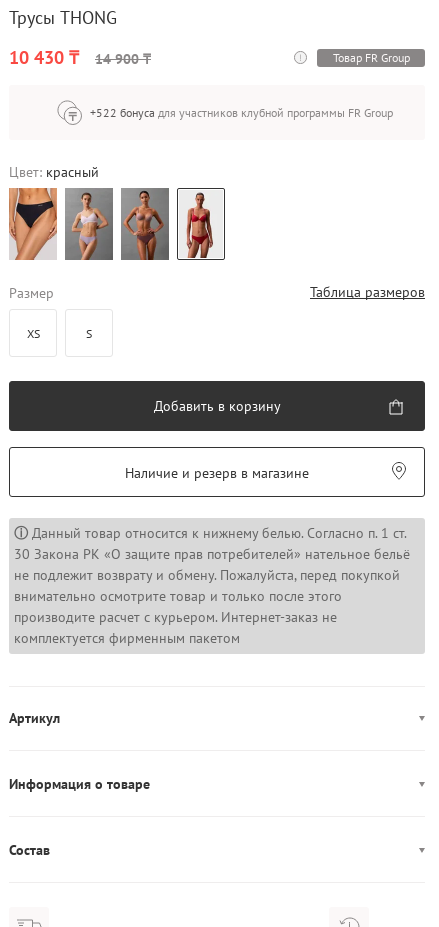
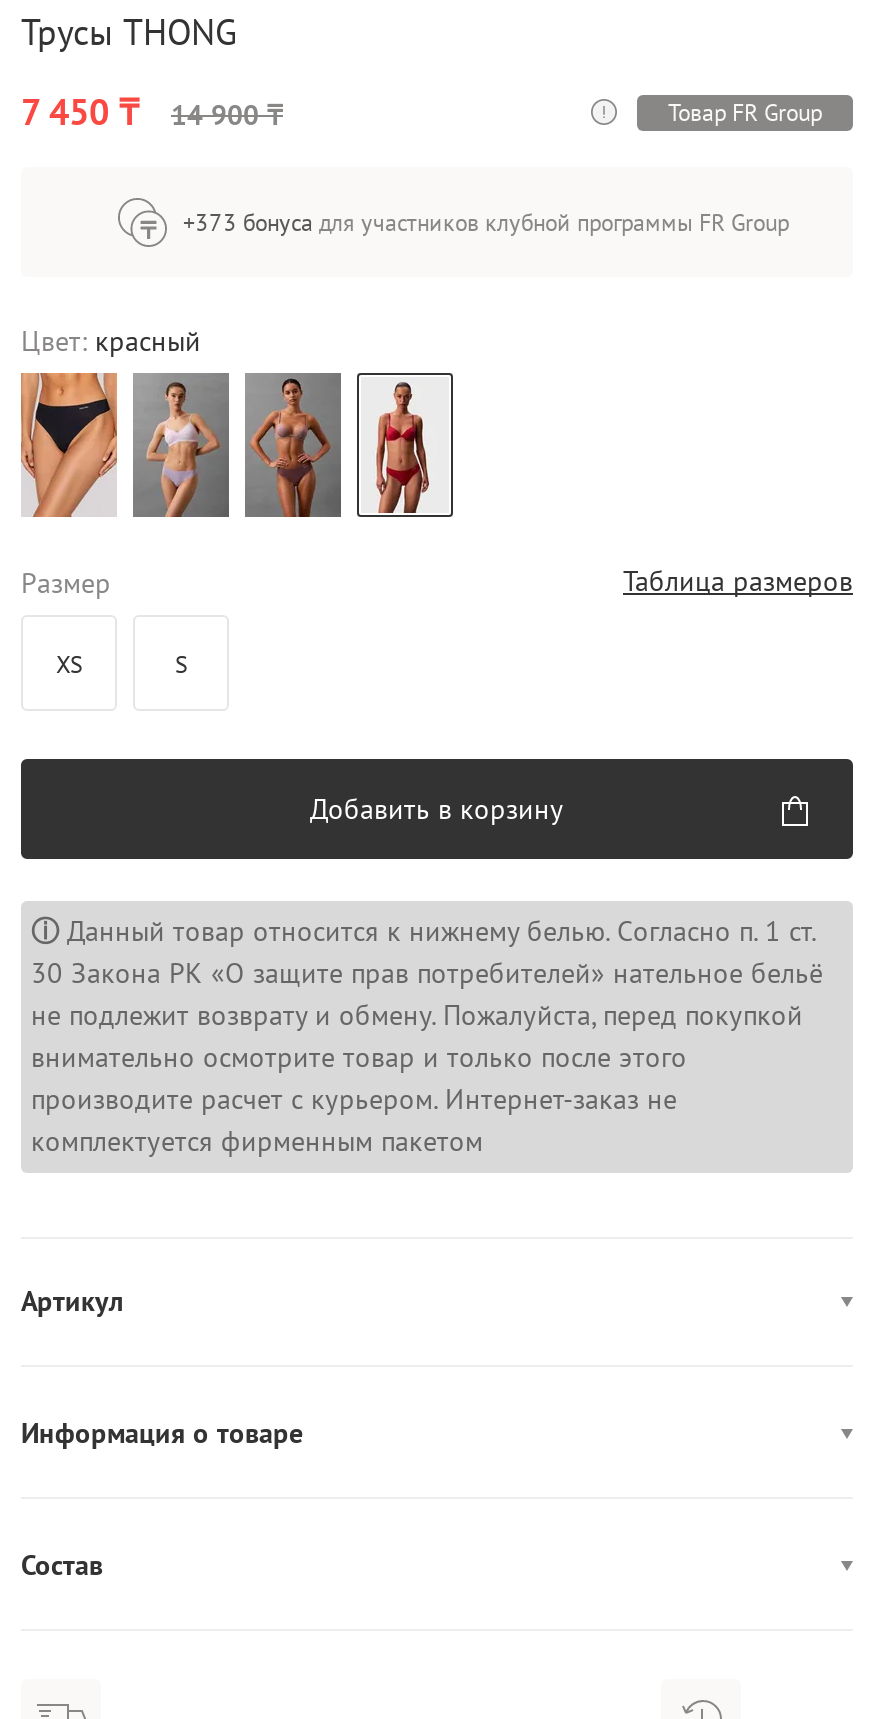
- 10 430 ₸ 14 900 ₸
+ 7 450 ₸ 14 900 ₸

- +522 бонуса для участников клубной программы FR Group
+ +373 бонуса для участников клубной программы FR Group

- Наличие и резерв в магазине
